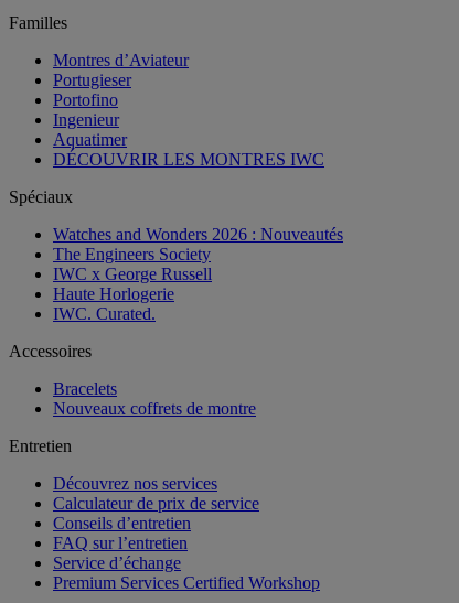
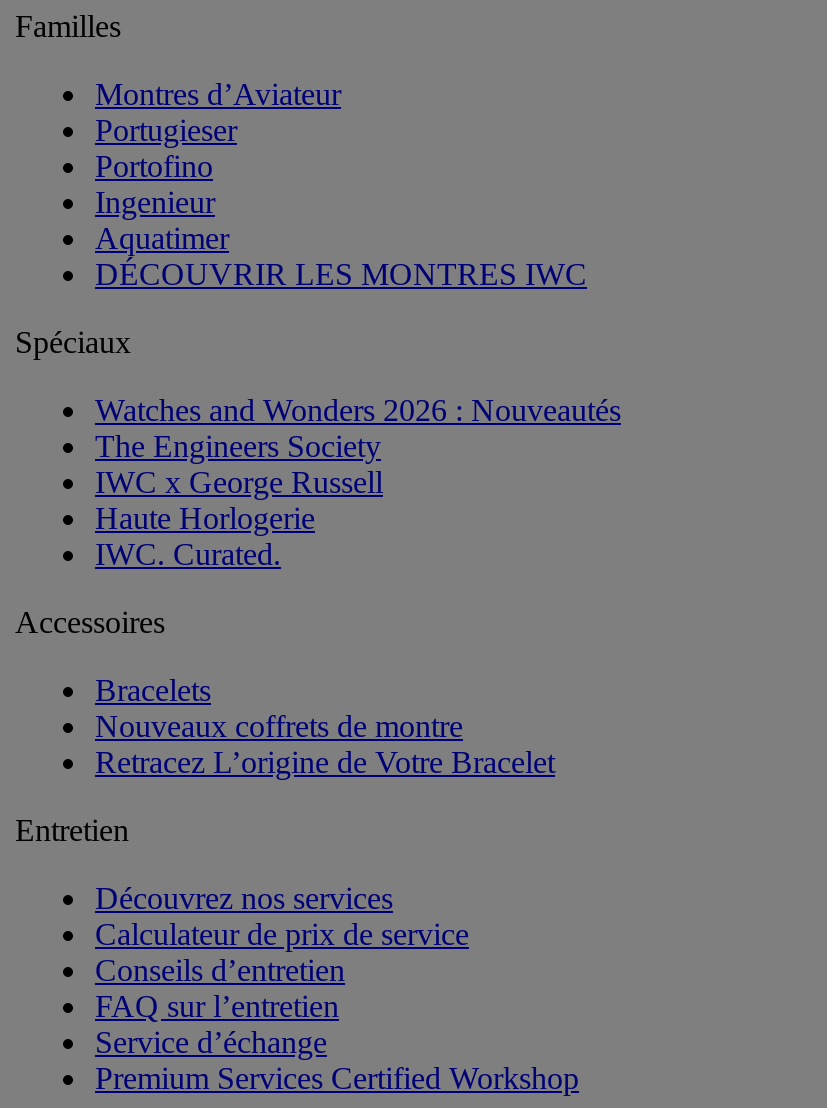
+ Retracez L’origine de Votre Bracelet
